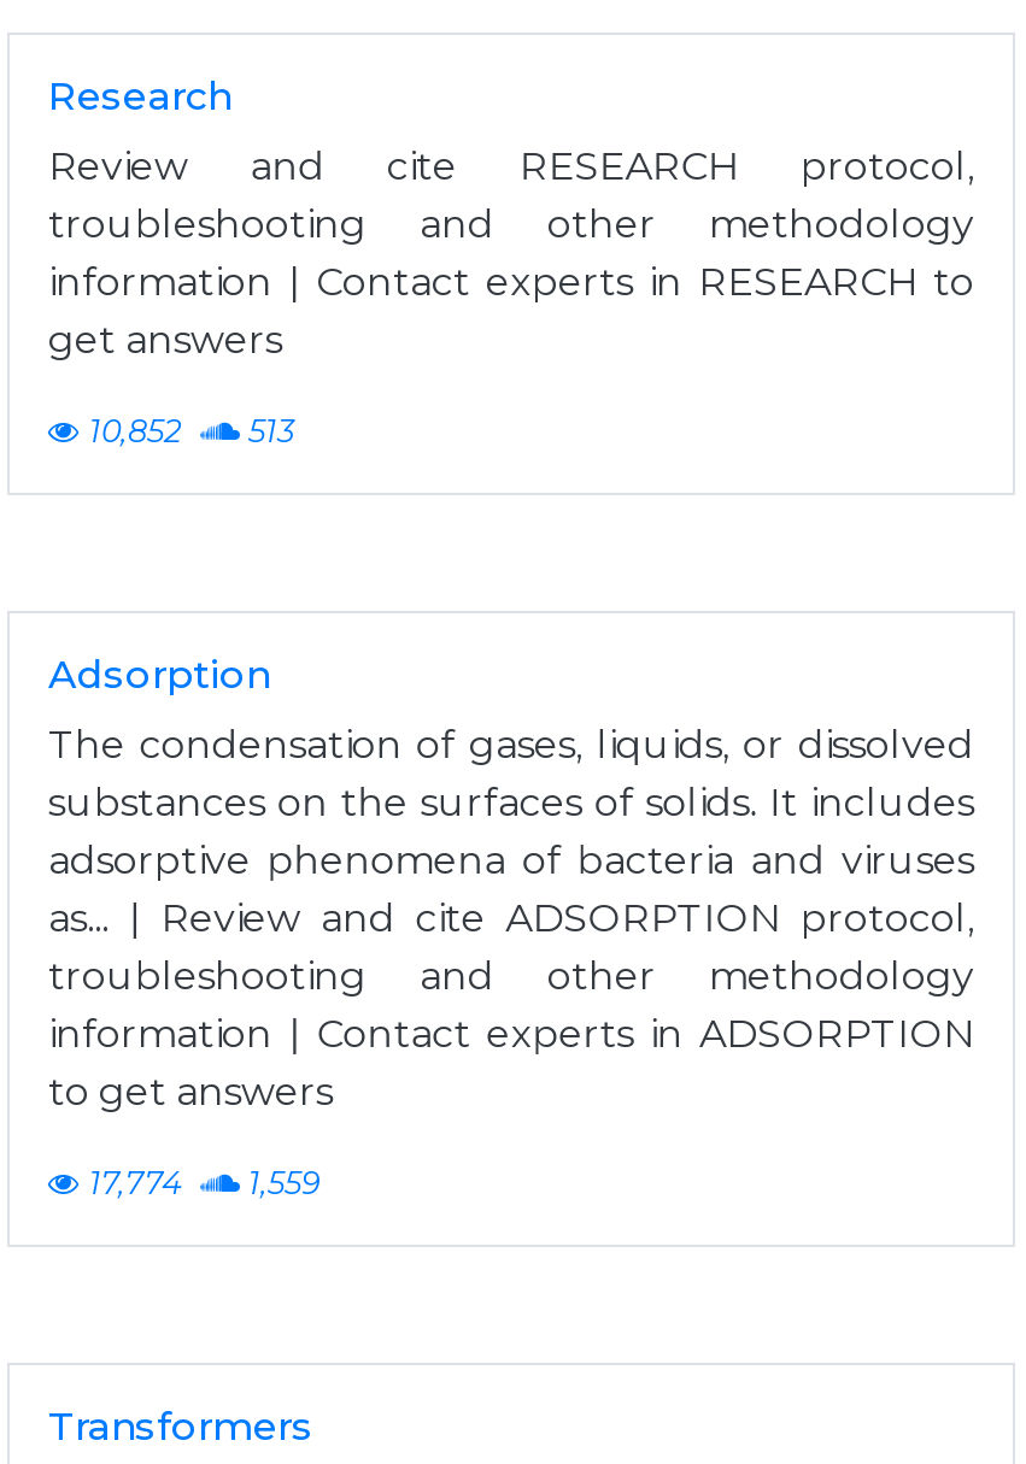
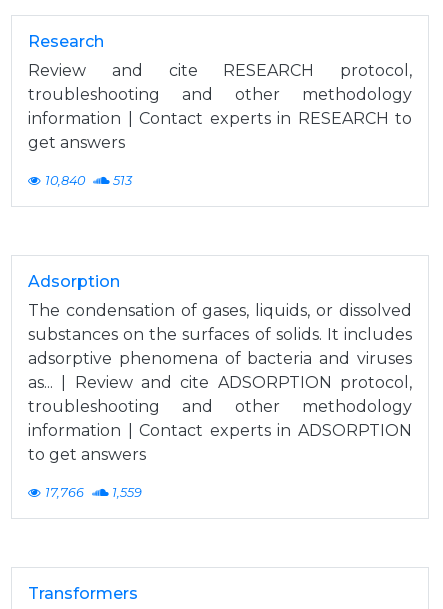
- 10,852 513
+ 10,840 513

- 17,774 1,559
+ 17,766 1,559
